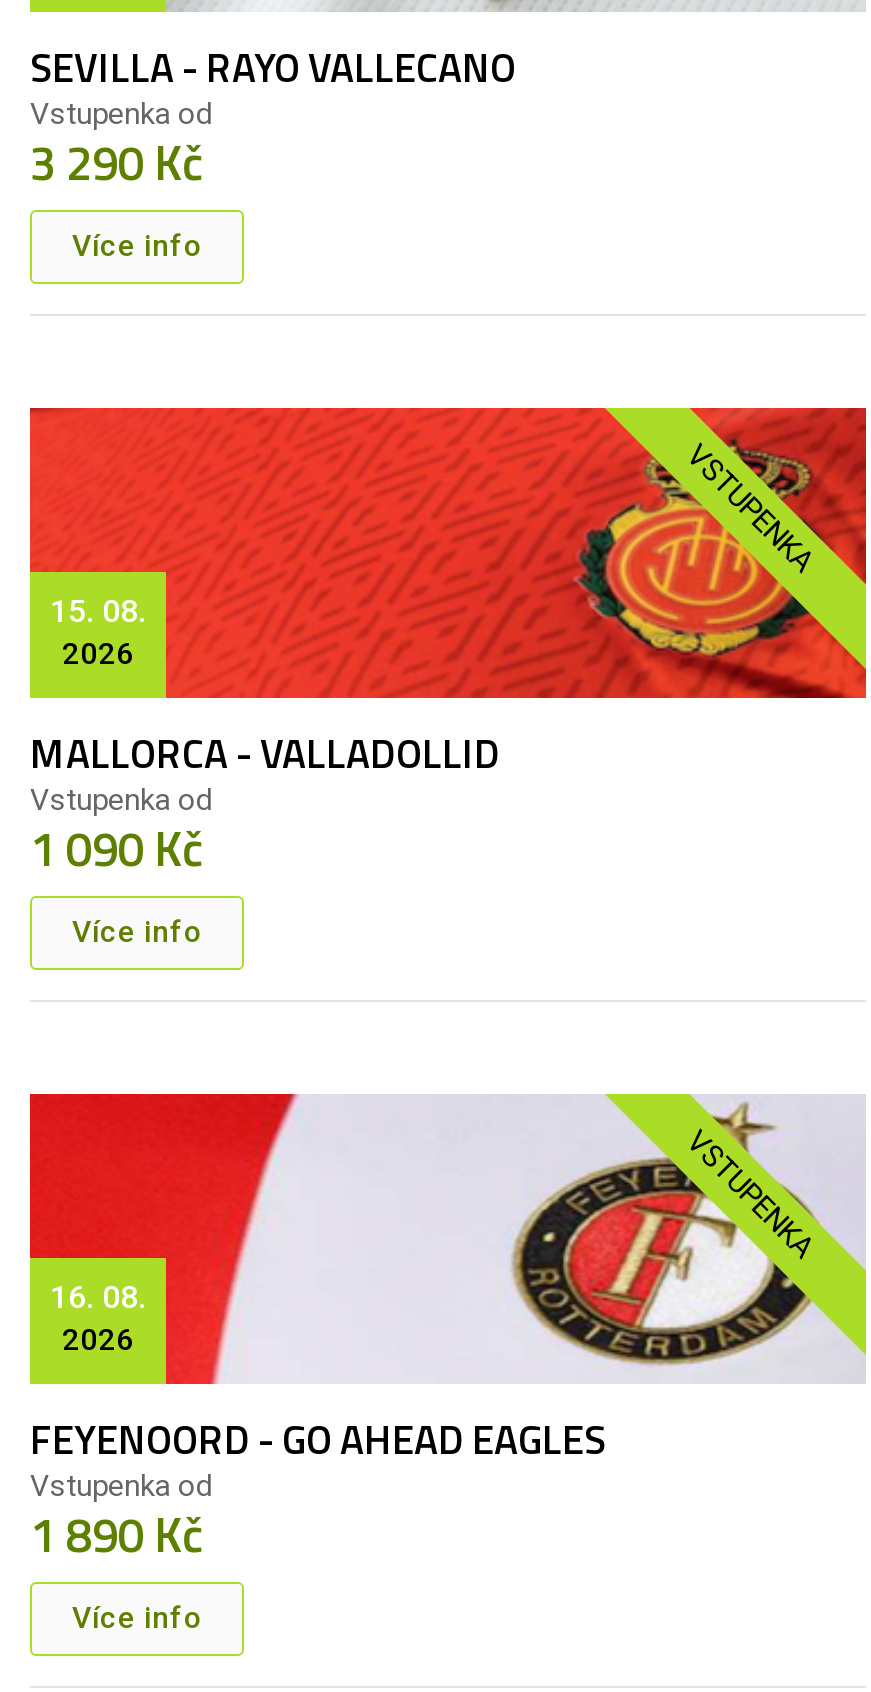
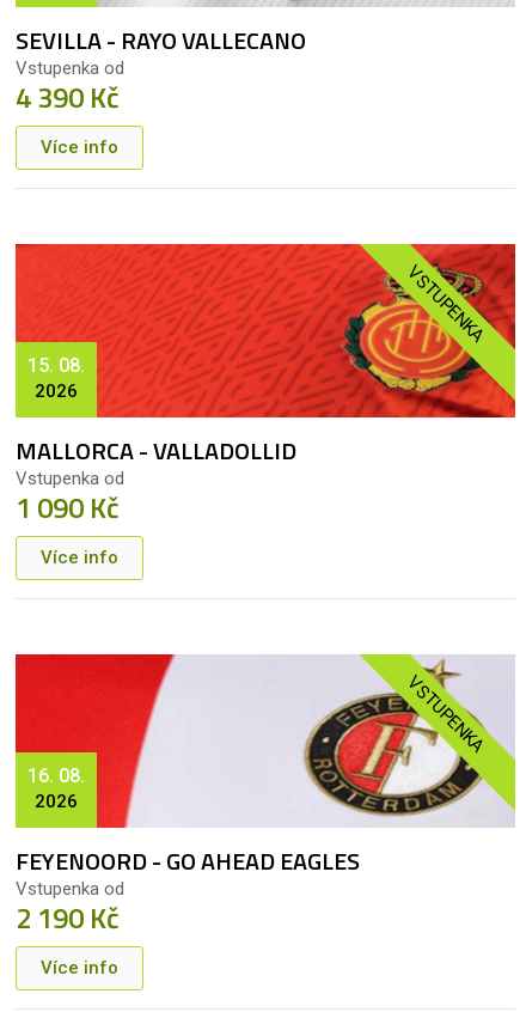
- 3 290 Kč
+ 4 390 Kč

- 1 890 Kč
+ 2 190 Kč
